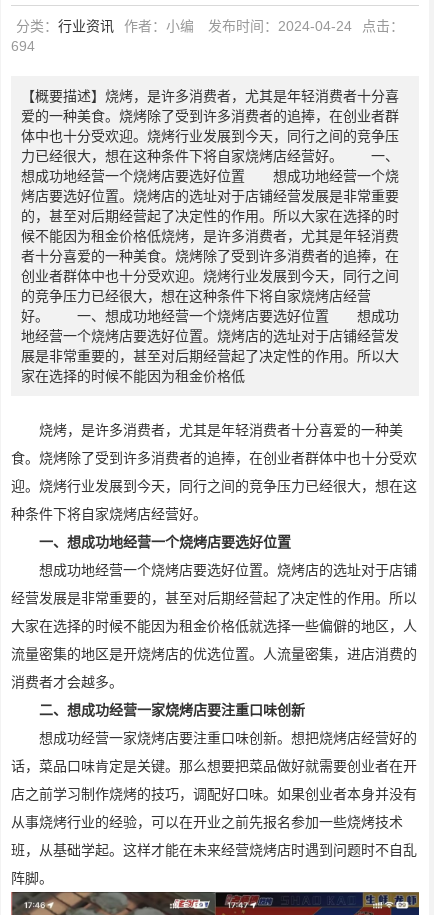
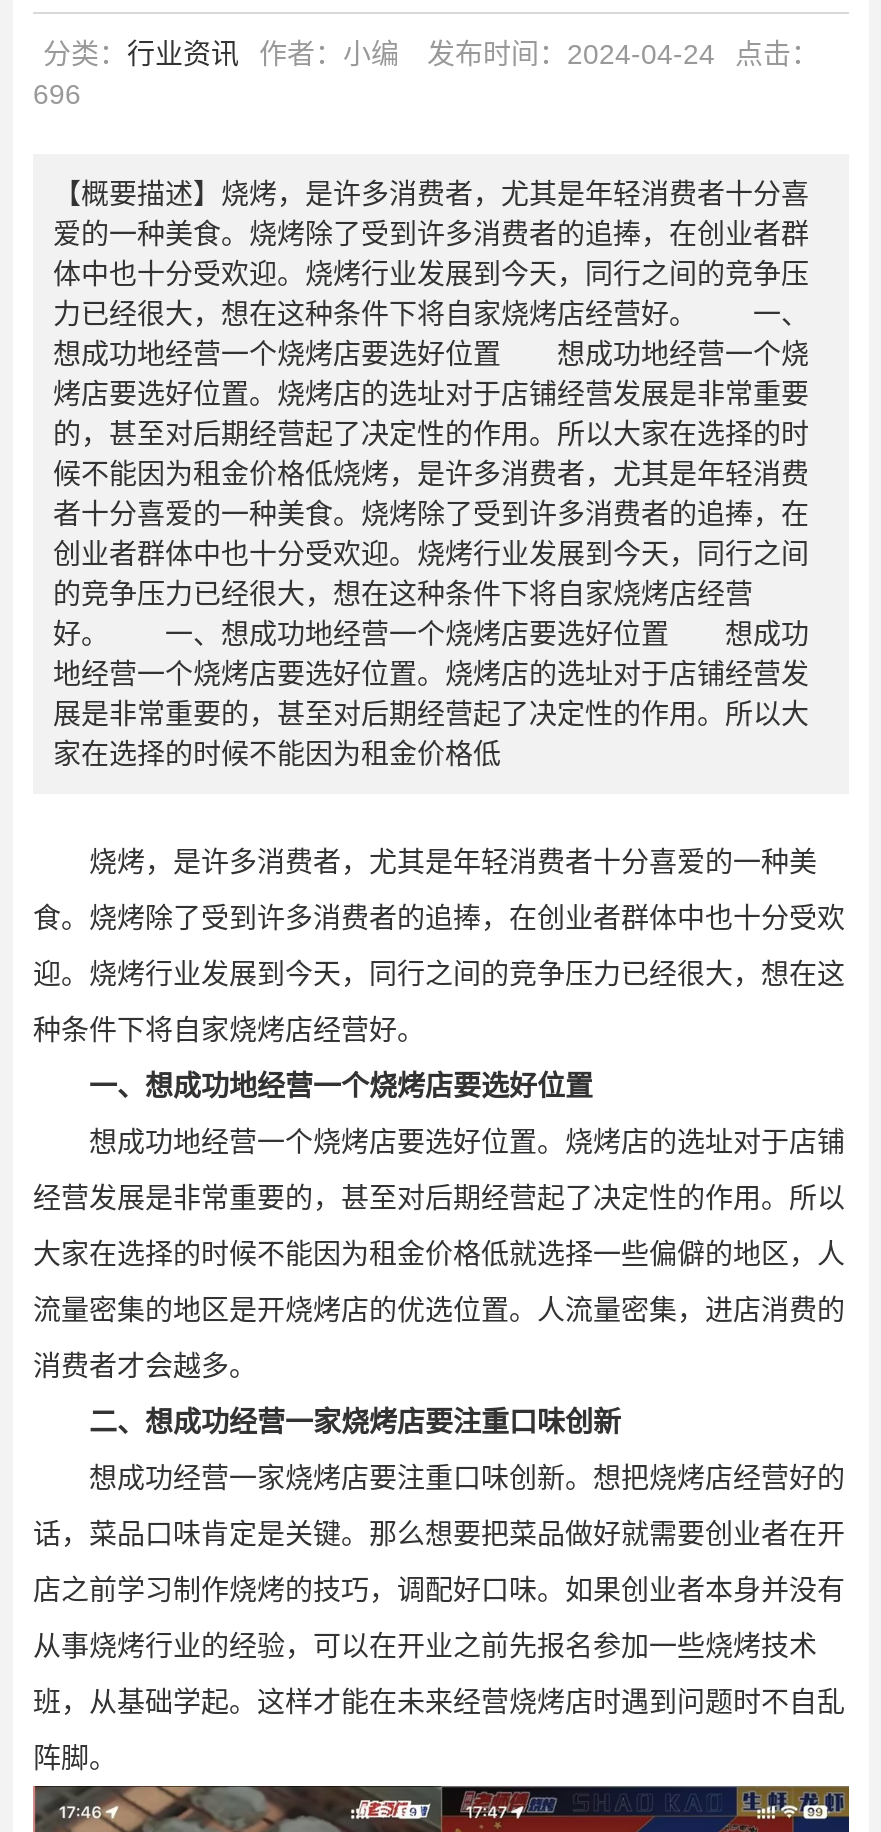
- 694
+ 696
